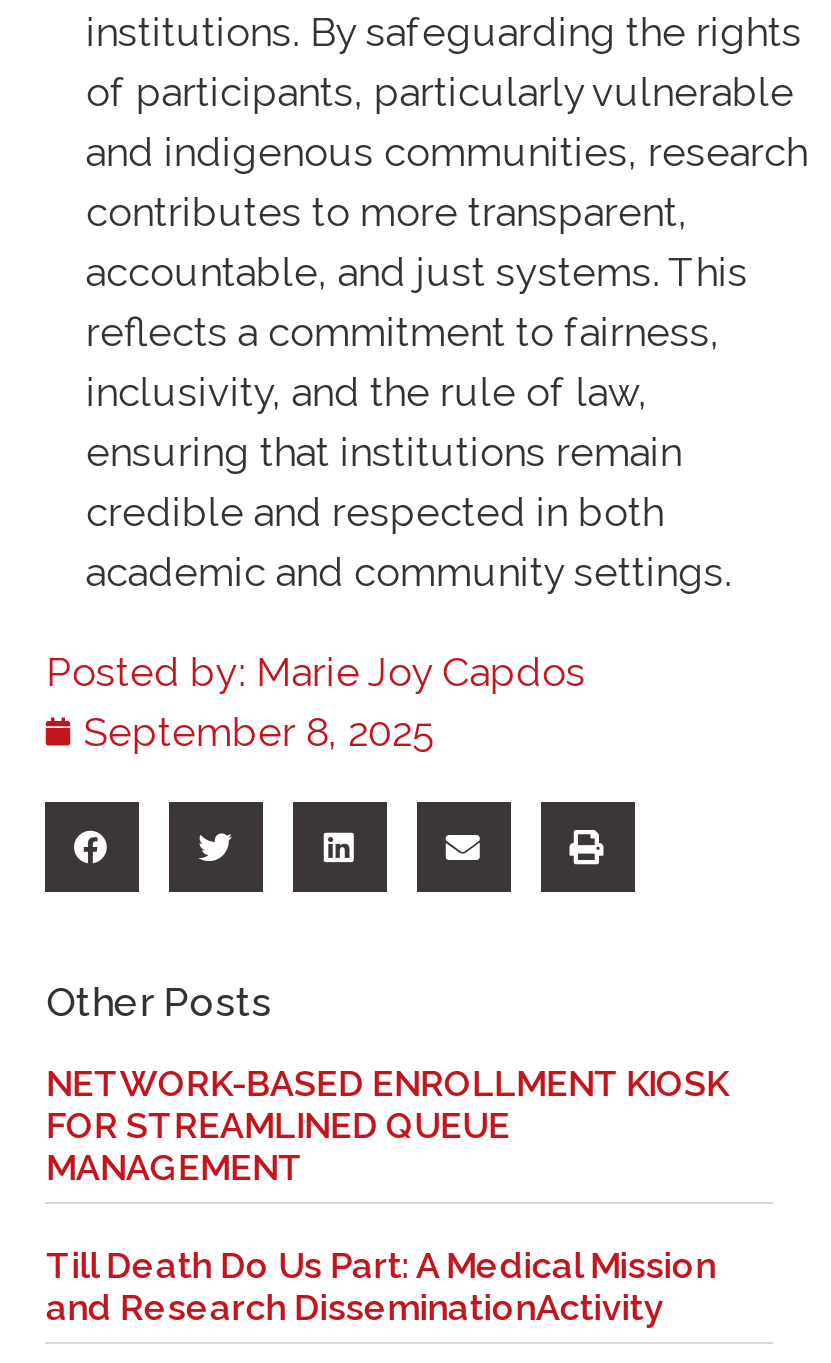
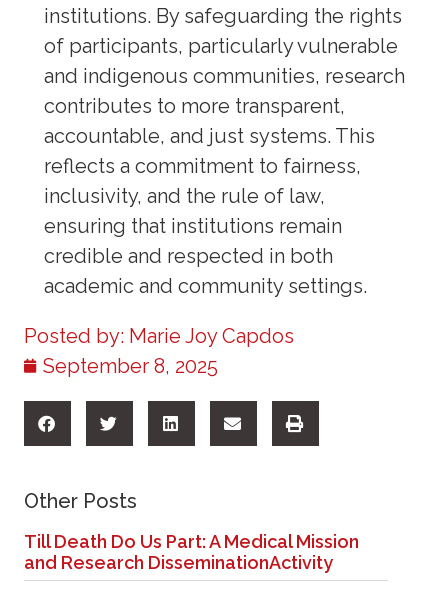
- NETWORK-BASED ENROLLMENT KIOSK
- FOR STREAMLINED QUEUE
- MANAGEMENT
